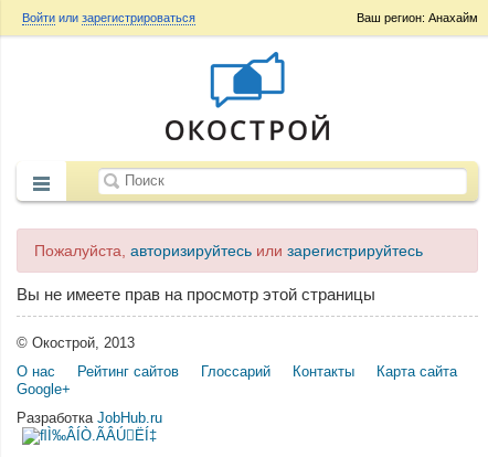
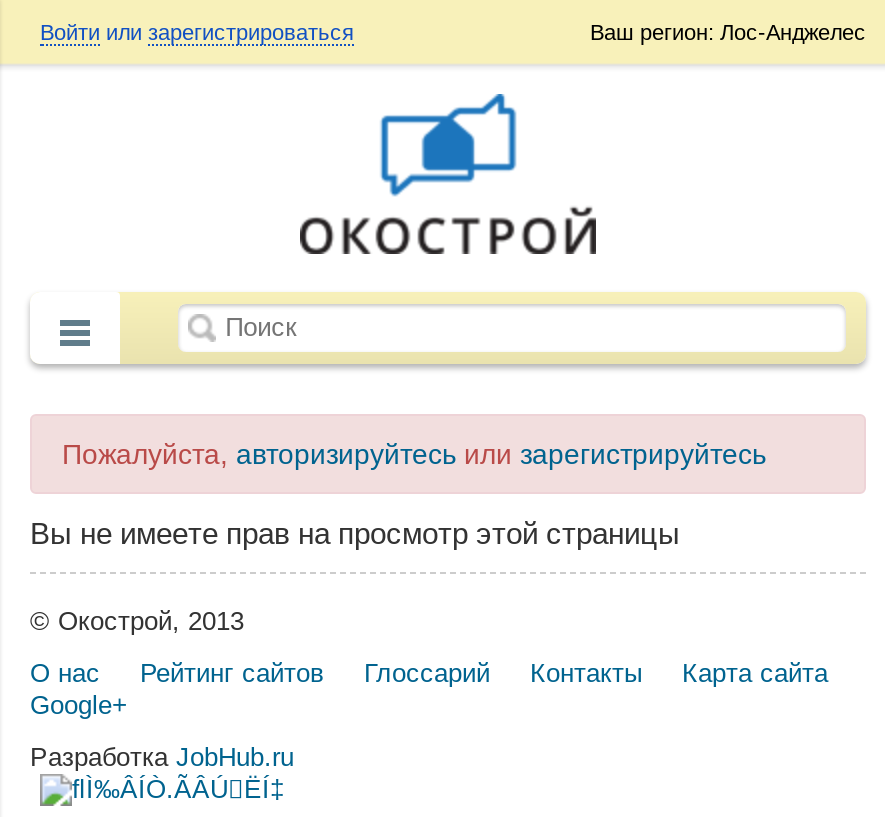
- Ваш регион: Анахайм
+ Ваш регион: Лос-Анджелес
